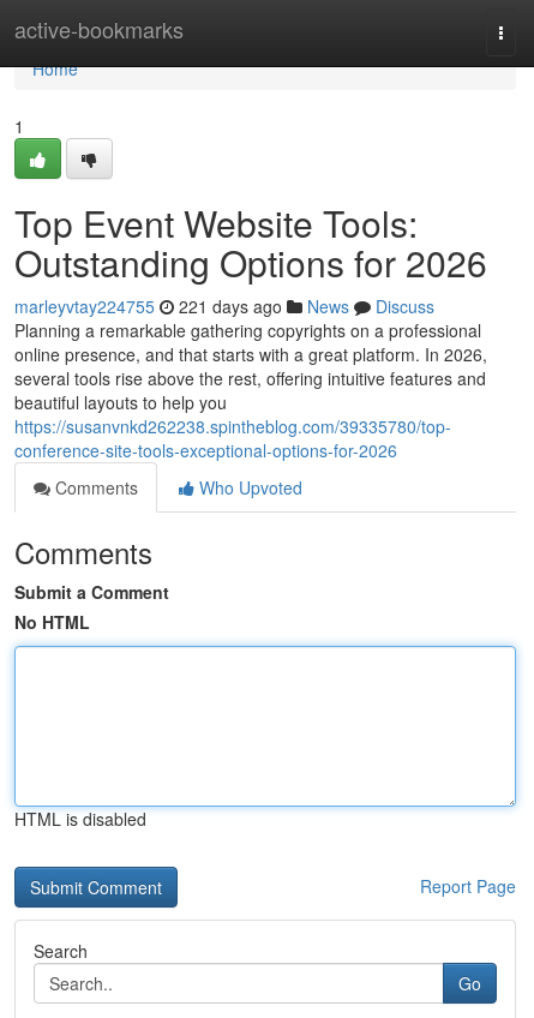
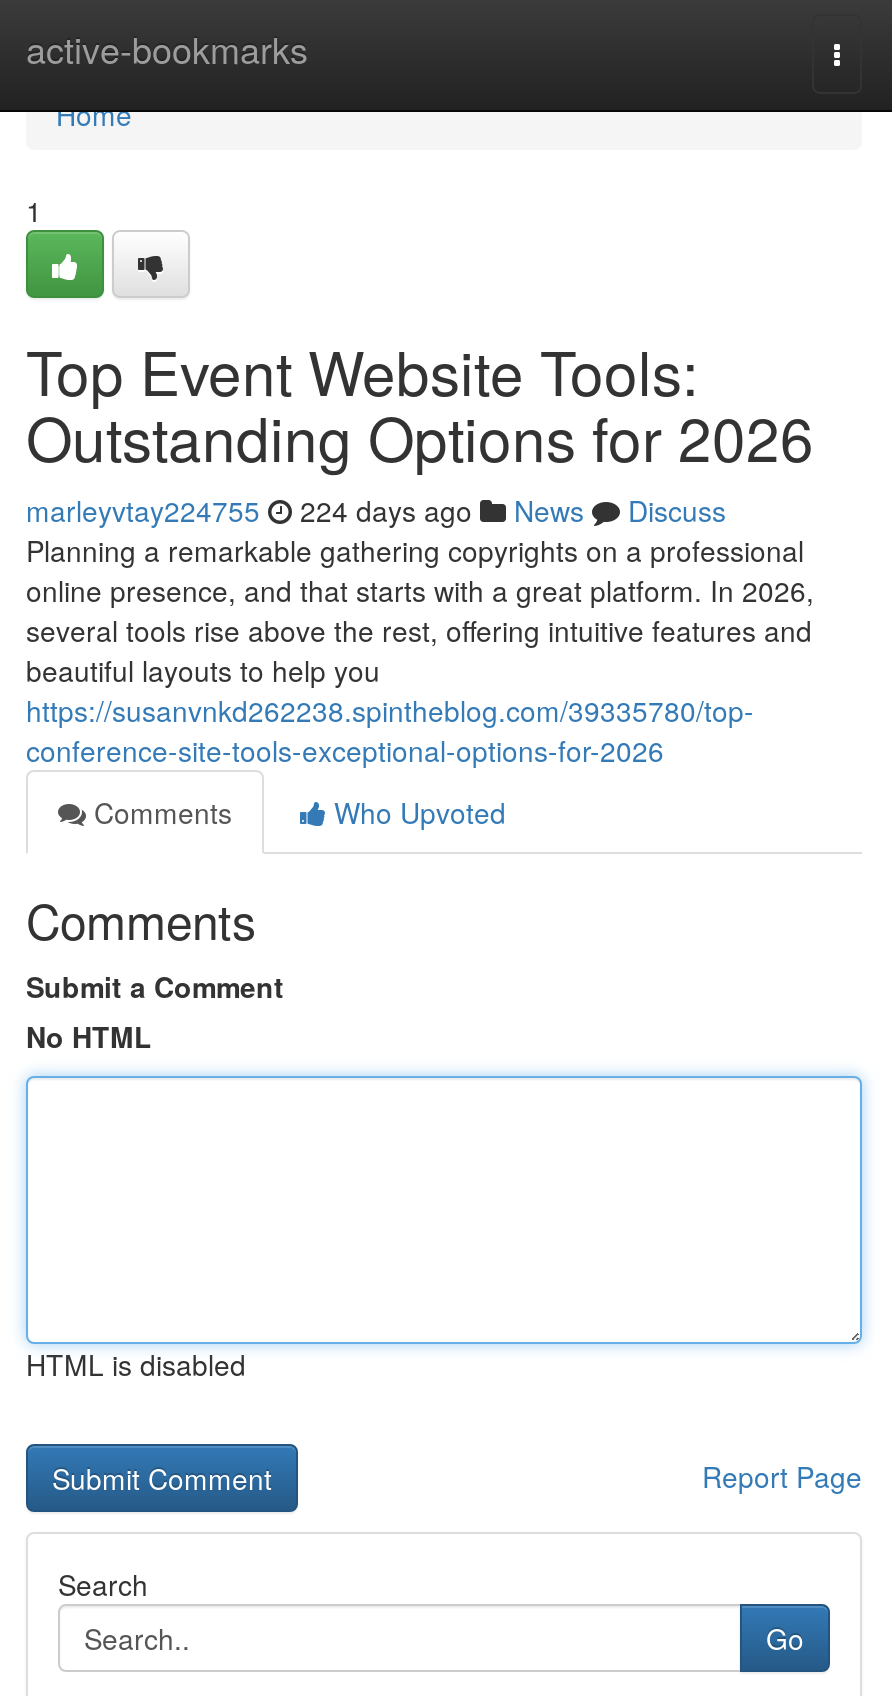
- marleyvtay224755 221 days ago News Discuss
+ marleyvtay224755 224 days ago News Discuss
